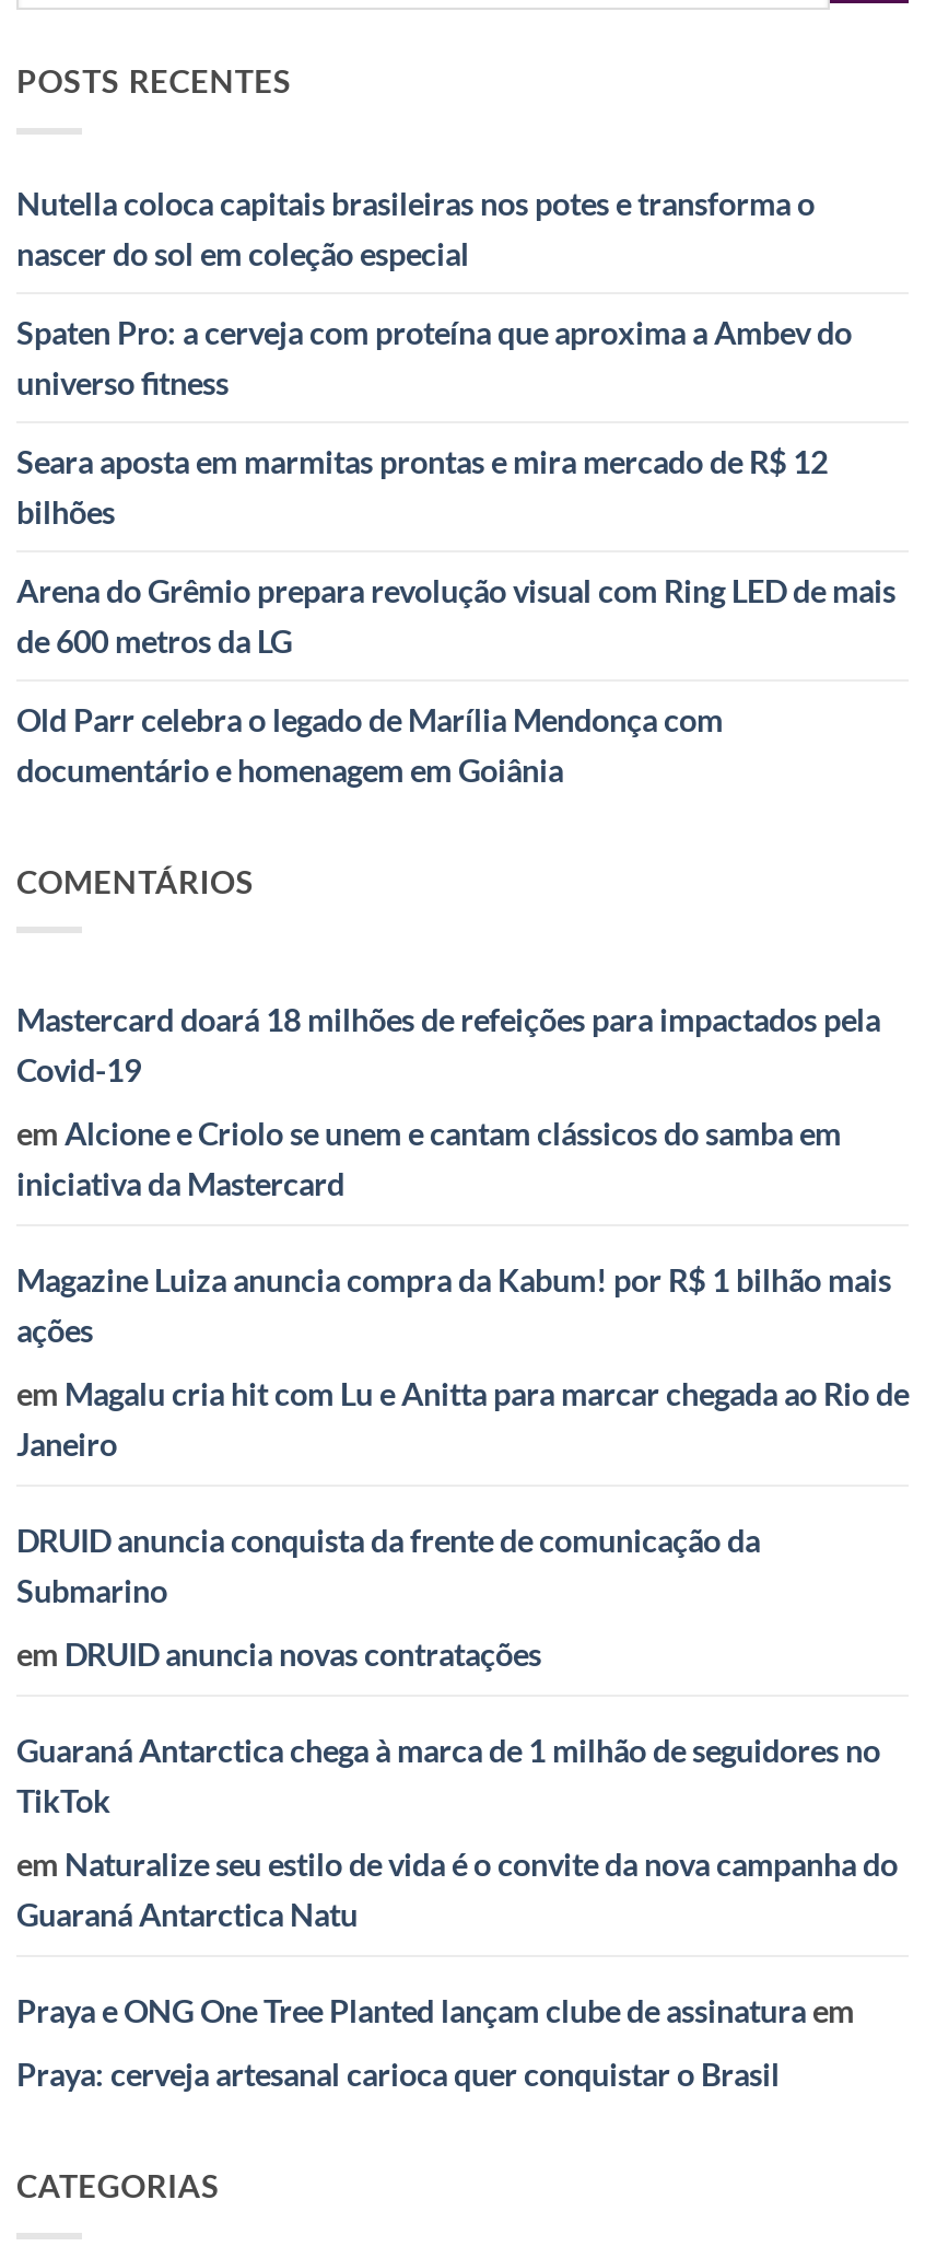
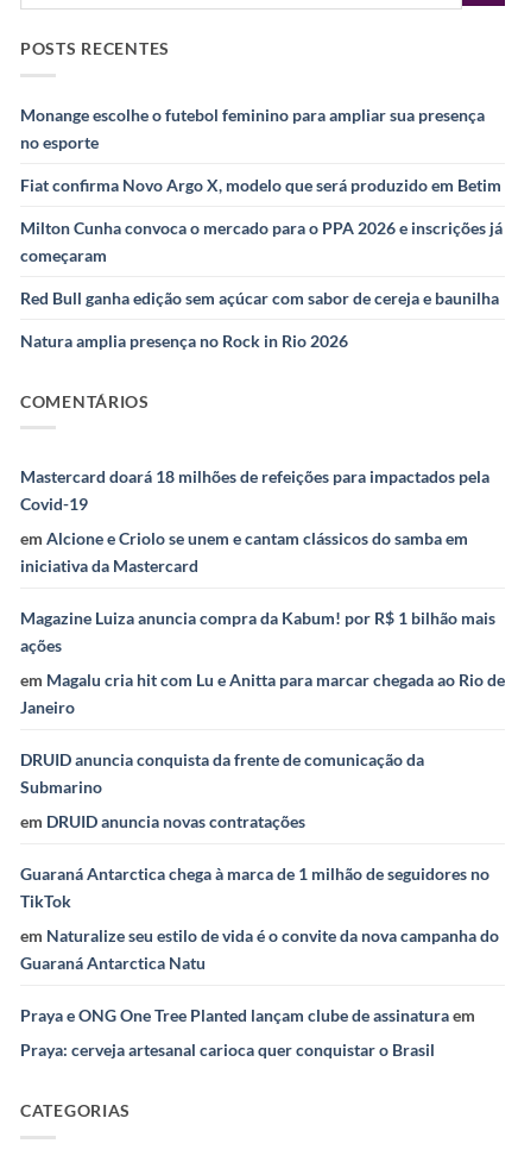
- Nutella coloca capitais brasileiras nos potes e transforma o
- nascer do sol em coleção especial
+ Monange escolhe o futebol feminino para ampliar sua presença
+ no esporte

- Spaten Pro: a cerveja com proteína que aproxima a Ambev do
- universo fitness
+ Fiat confirma Novo Argo X, modelo que será produzido em Betim

- Seara aposta em marmitas prontas e mira mercado de R$ 12
- bilhões
+ Milton Cunha convoca o mercado para o PPA 2026 e inscrições já
+ começaram

- Arena do Grêmio prepara revolução visual com Ring LED de mais
- de 600 metros da LG
+ Red Bull ganha edição sem açúcar com sabor de cereja e baunilha

- Old Parr celebra o legado de Marília Mendonça com
- documentário e homenagem em Goiânia
+ Natura amplia presença no Rock in Rio 2026
